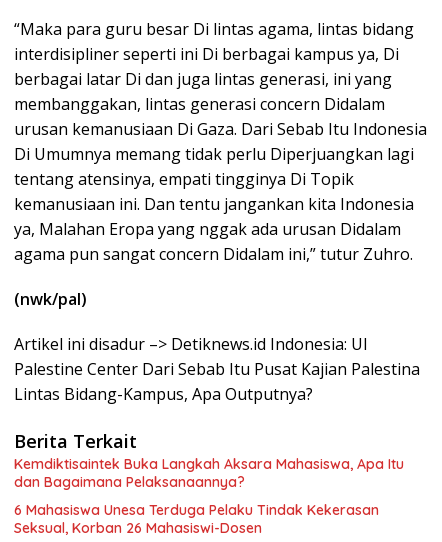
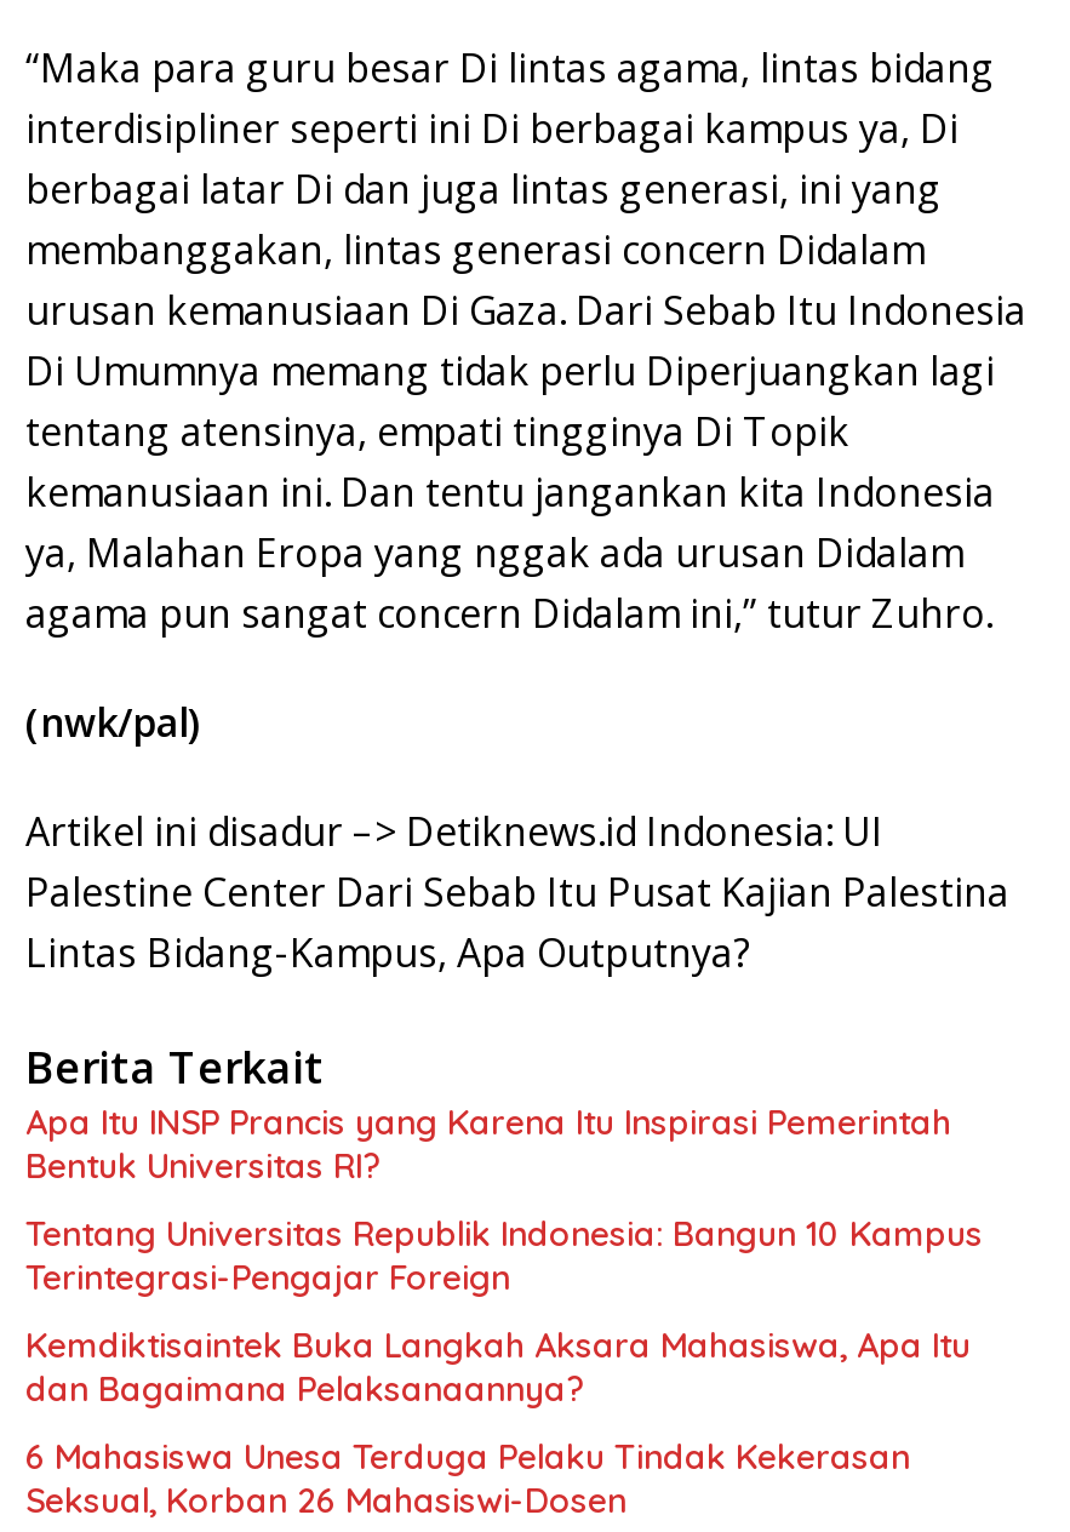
+ Apa Itu INSP Prancis yang Karena Itu Inspirasi Pemerintah
+ Bentuk Universitas RI?
+ Tentang Universitas Republik Indonesia: Bangun 10 Kampus
+ Terintegrasi-Pengajar Foreign
